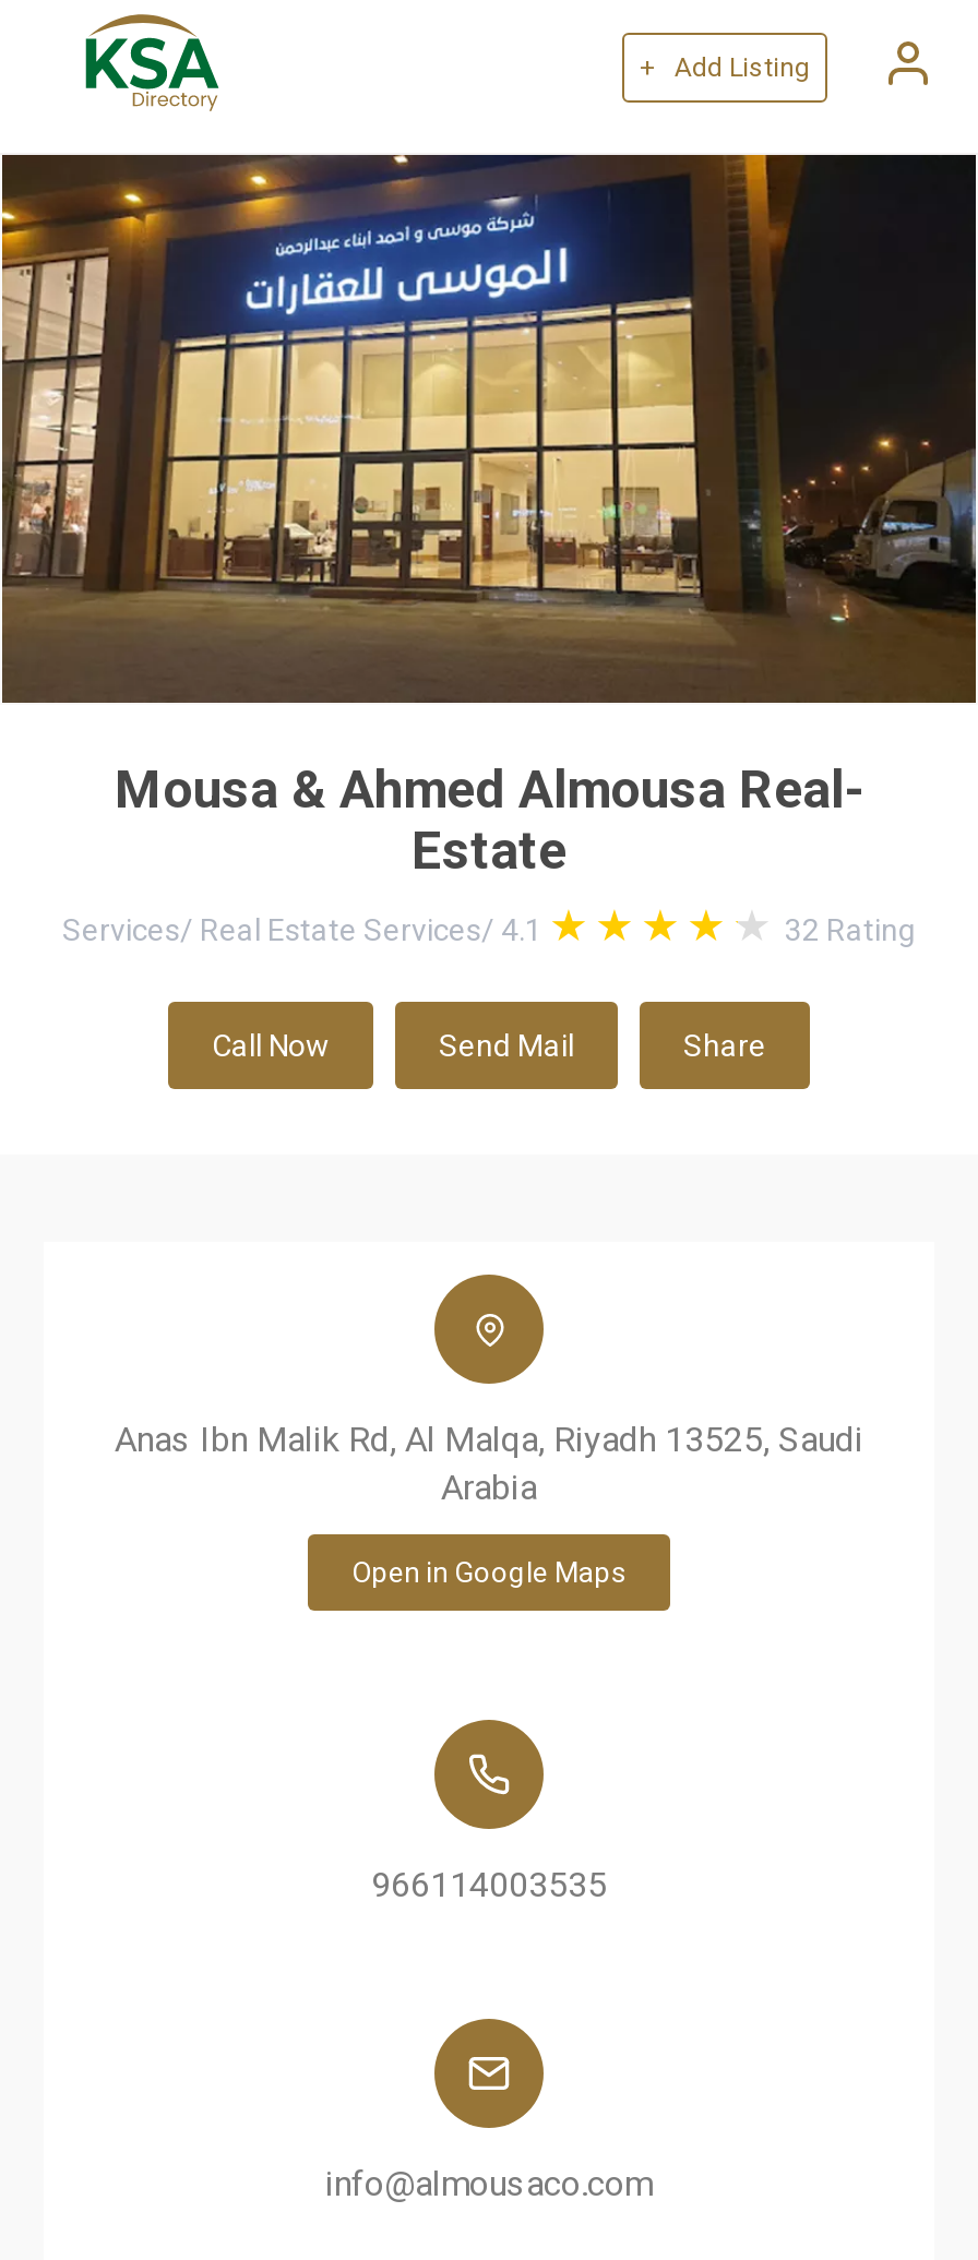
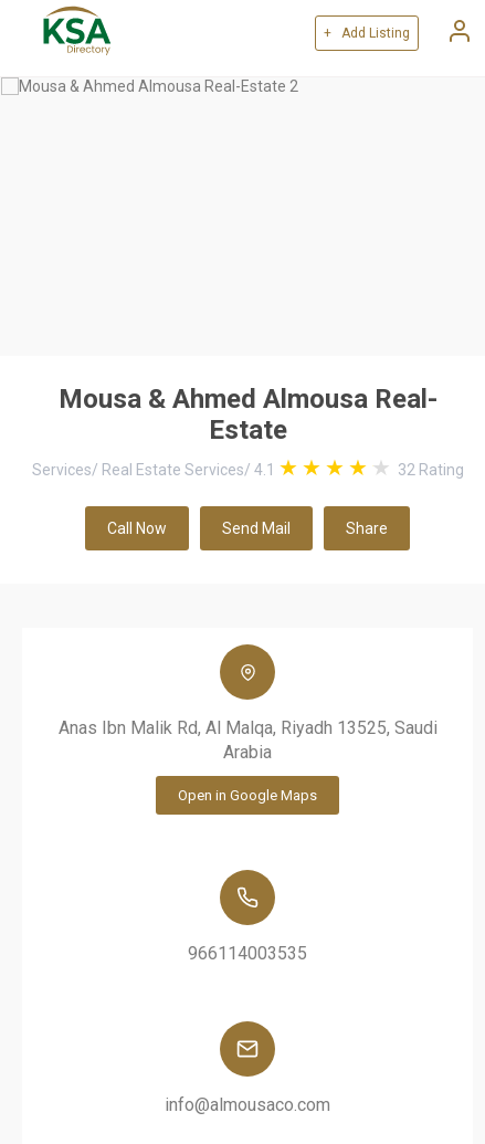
- [image]
